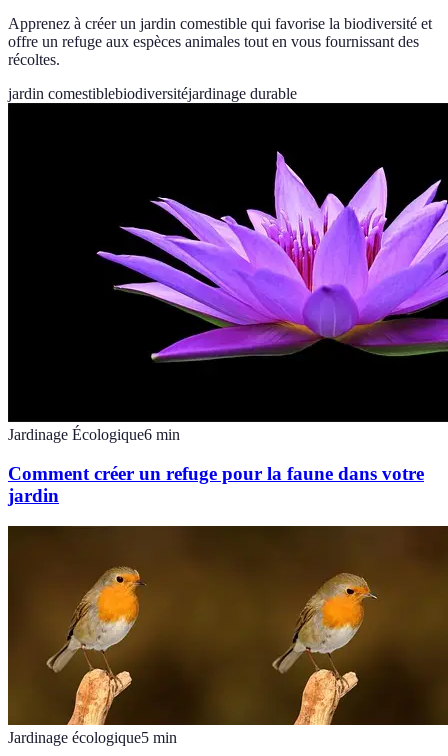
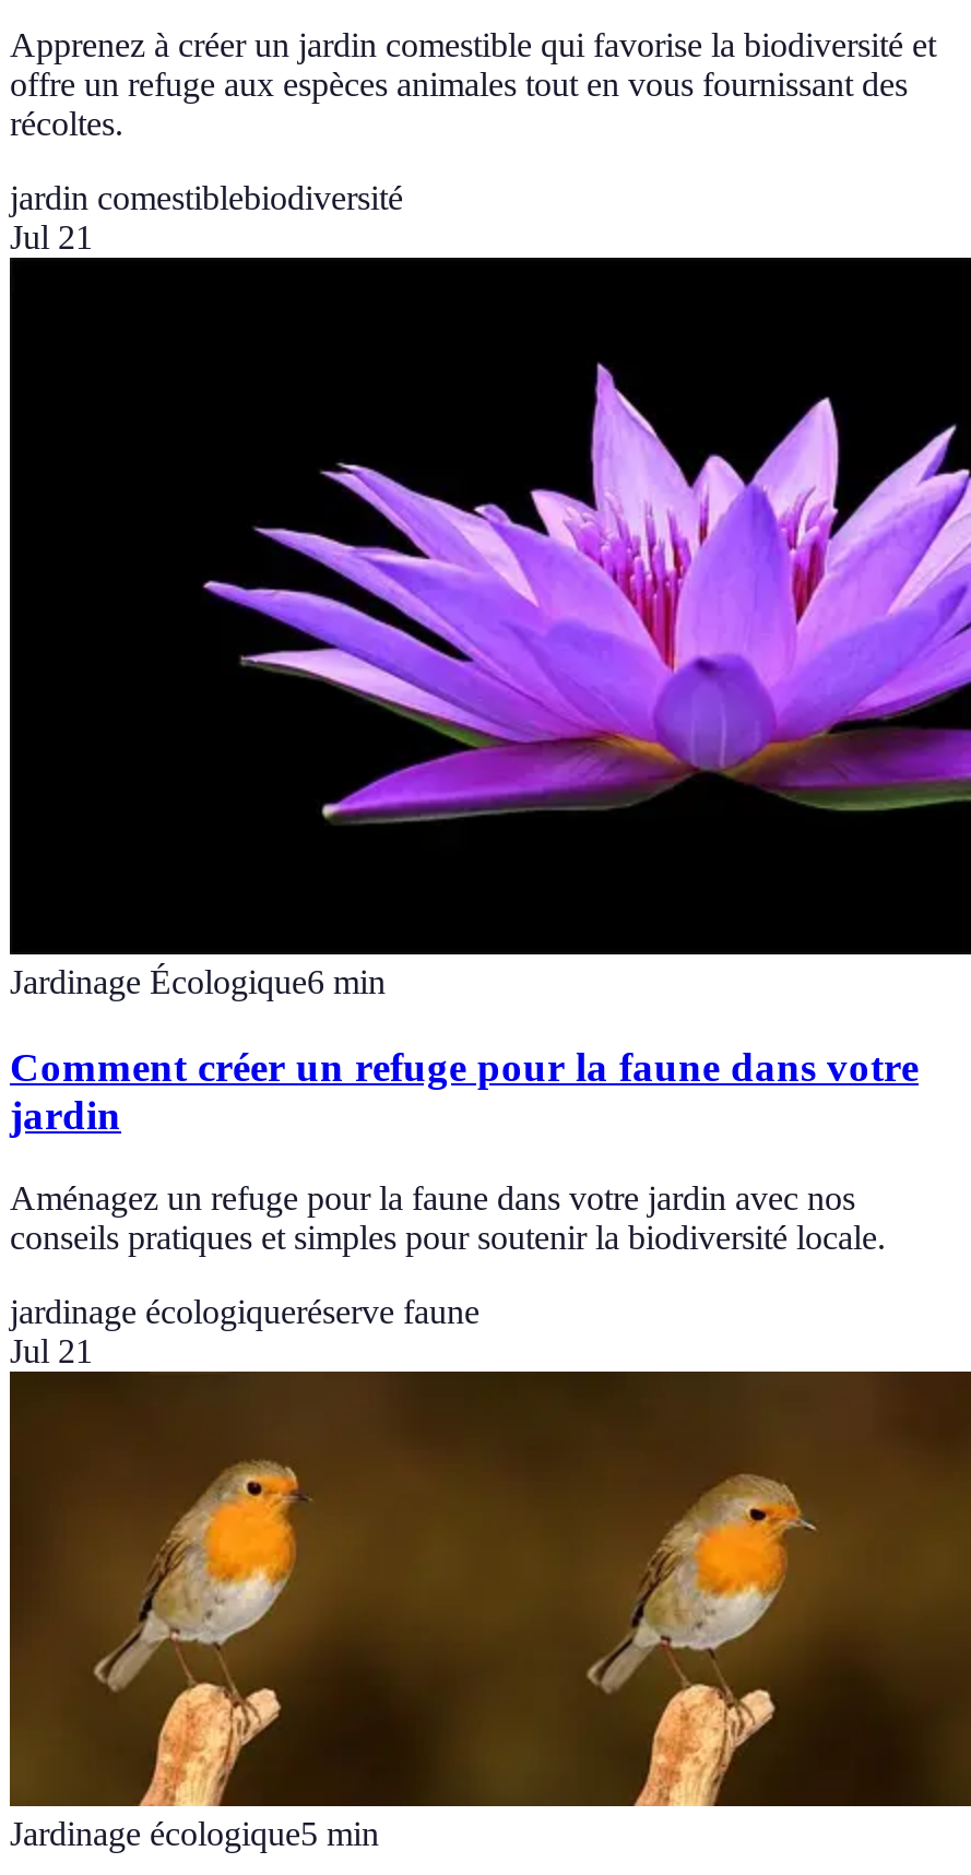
- jardin comestiblebiodiversitéjardinage durable
+ jardin comestiblebiodiversité
+ Jul 21

+ Aménagez un refuge pour la faune dans votre jardin avec nos
+ conseils pratiques et simples pour soutenir la biodiversité locale.
+ jardinage écologiqueréserve faune
+ Jul 21
